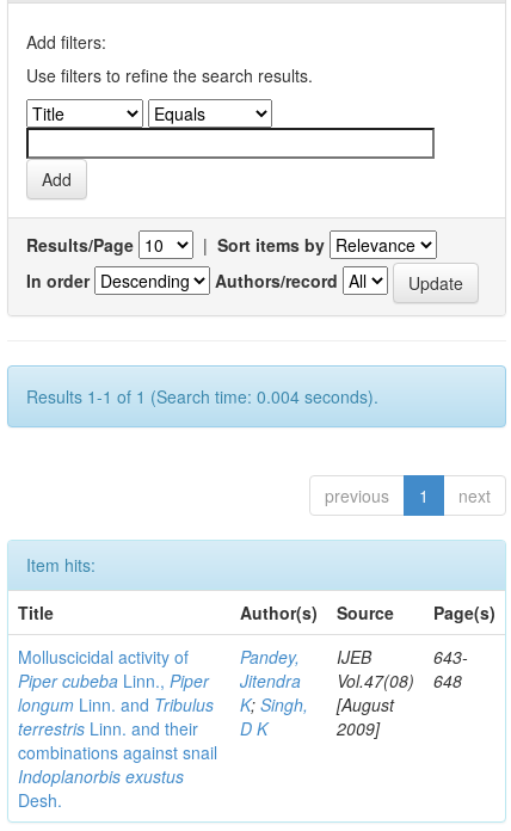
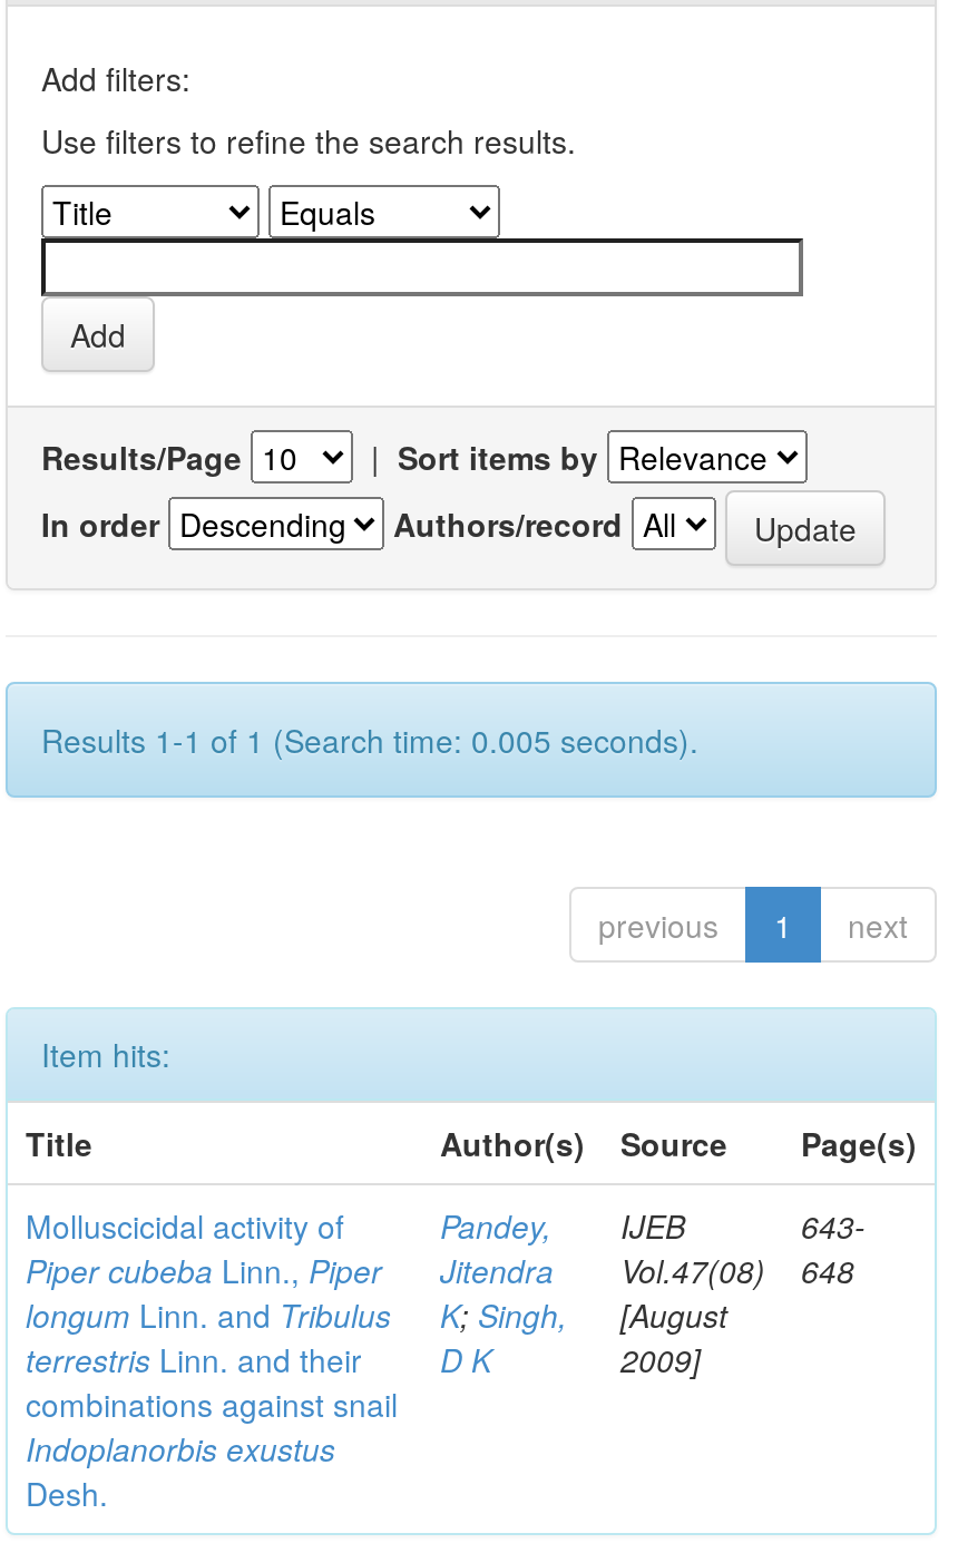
- Results 1-1 of 1 (Search time: 0.004 seconds).
+ Results 1-1 of 1 (Search time: 0.005 seconds).
